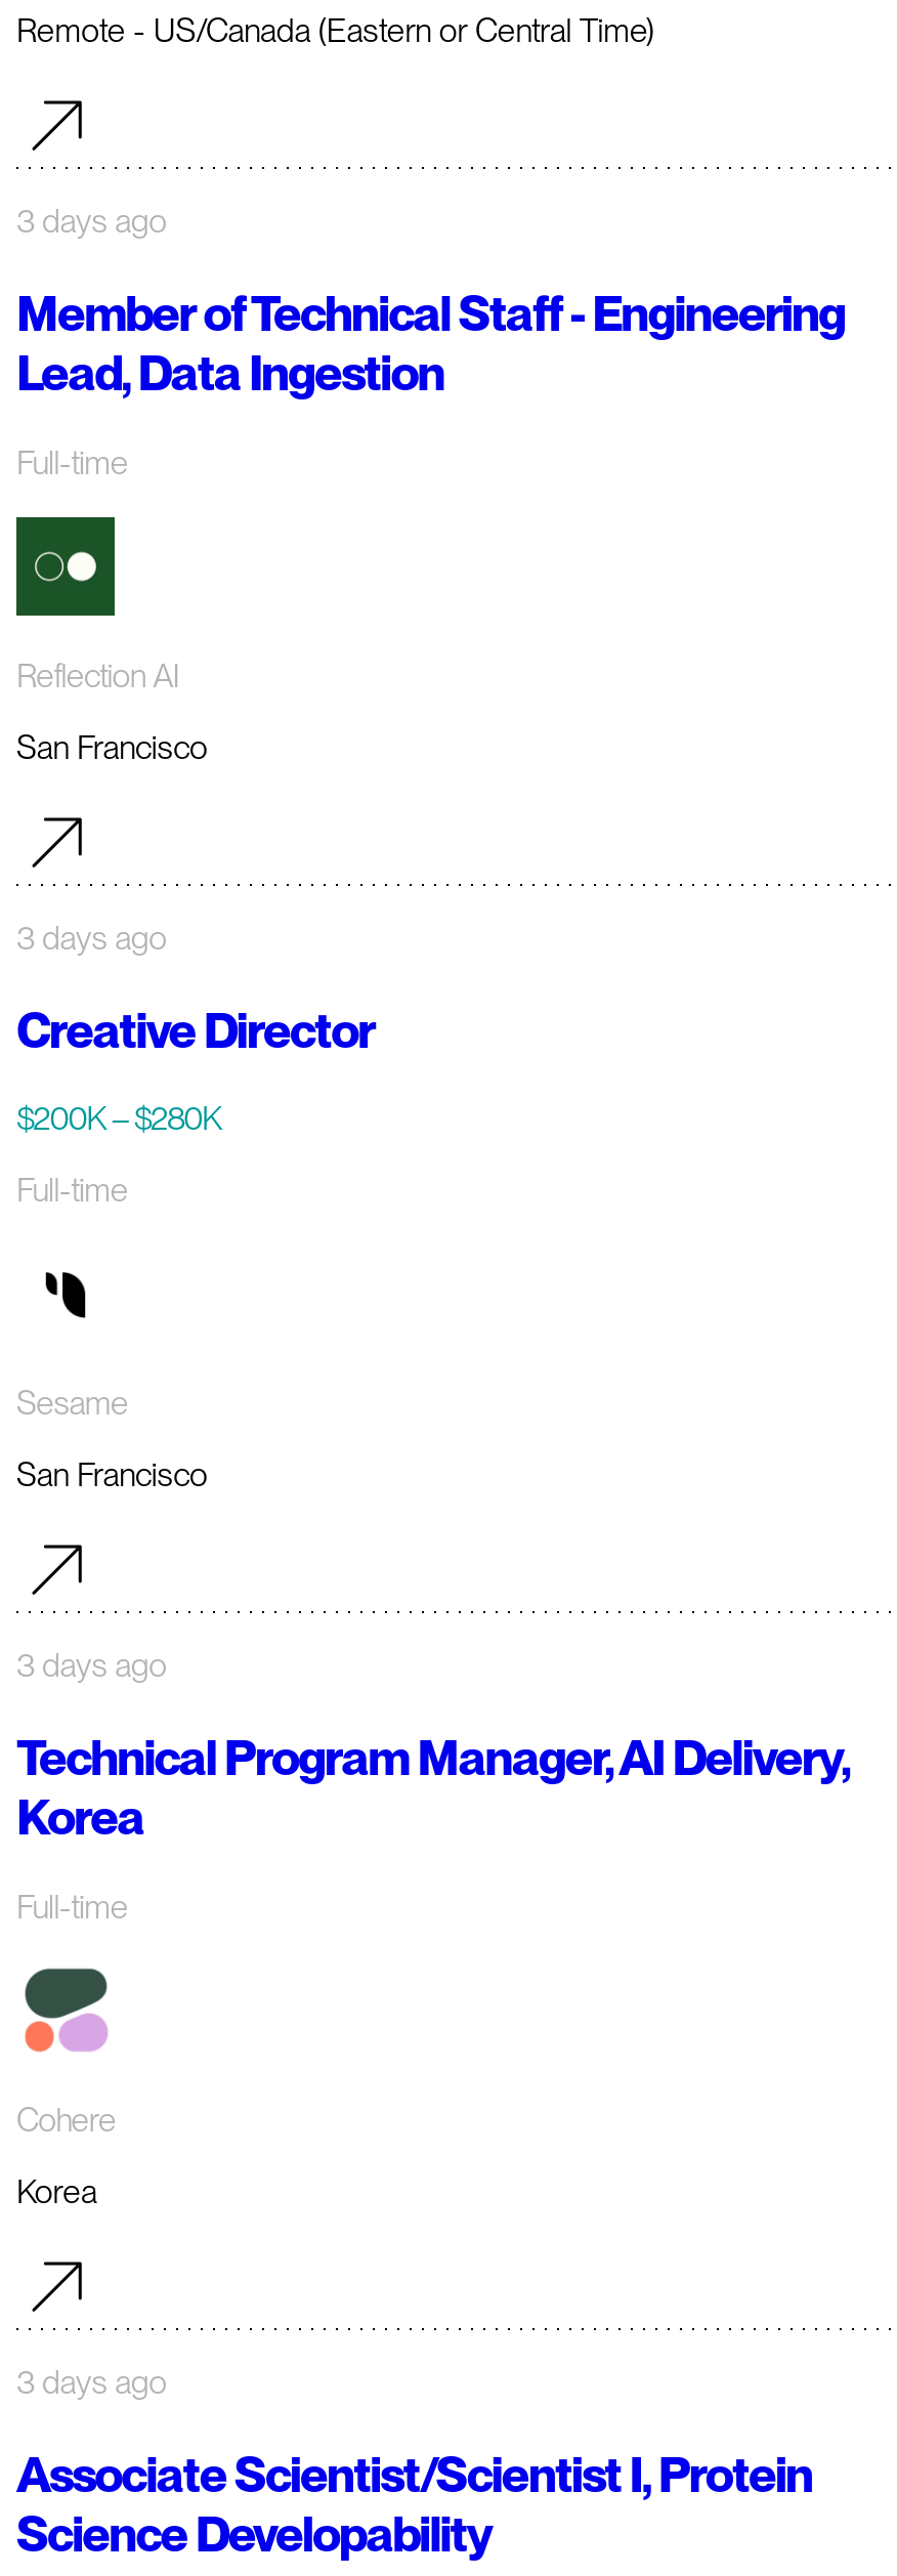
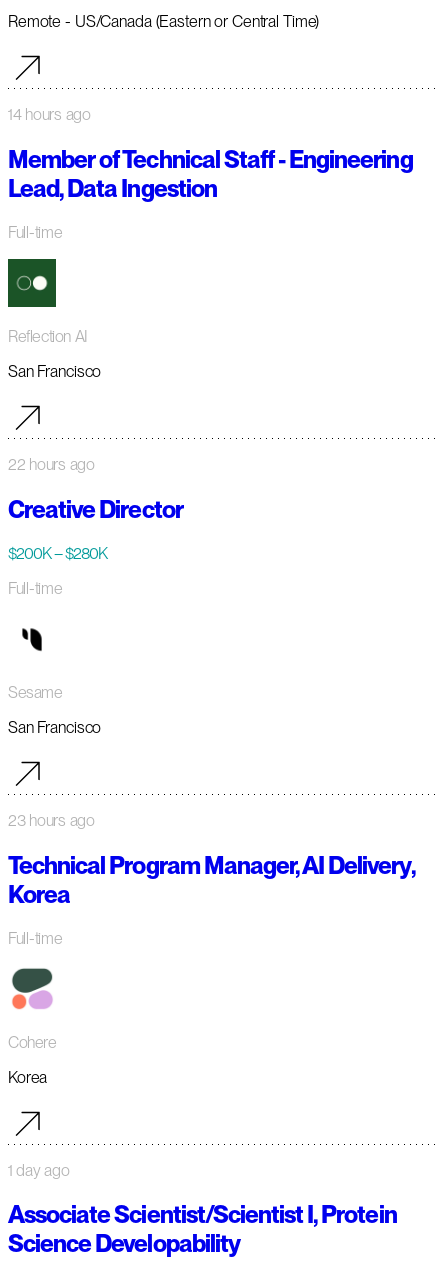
- 3 days ago
+ 14 hours ago

- 3 days ago
+ 22 hours ago

- 3 days ago
+ 23 hours ago

- 3 days ago
+ 1 day ago
